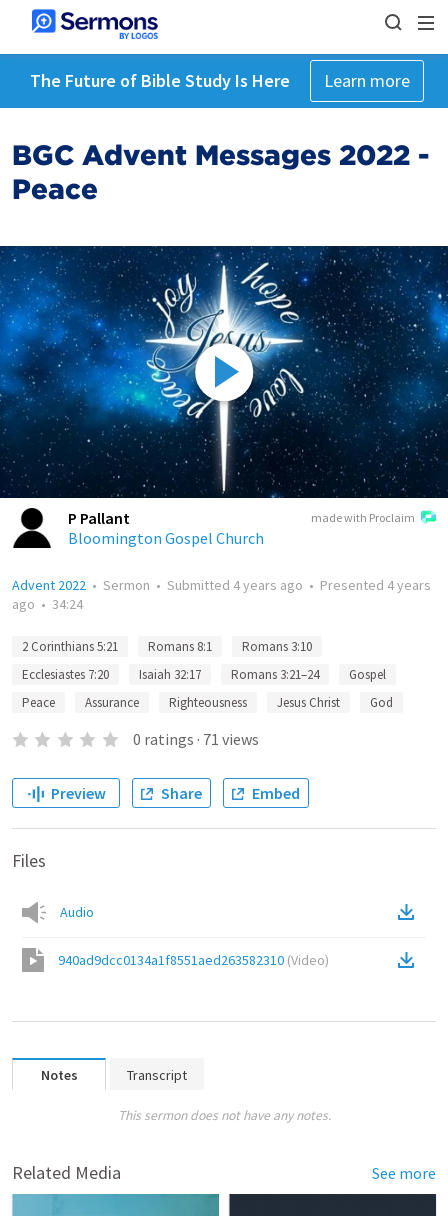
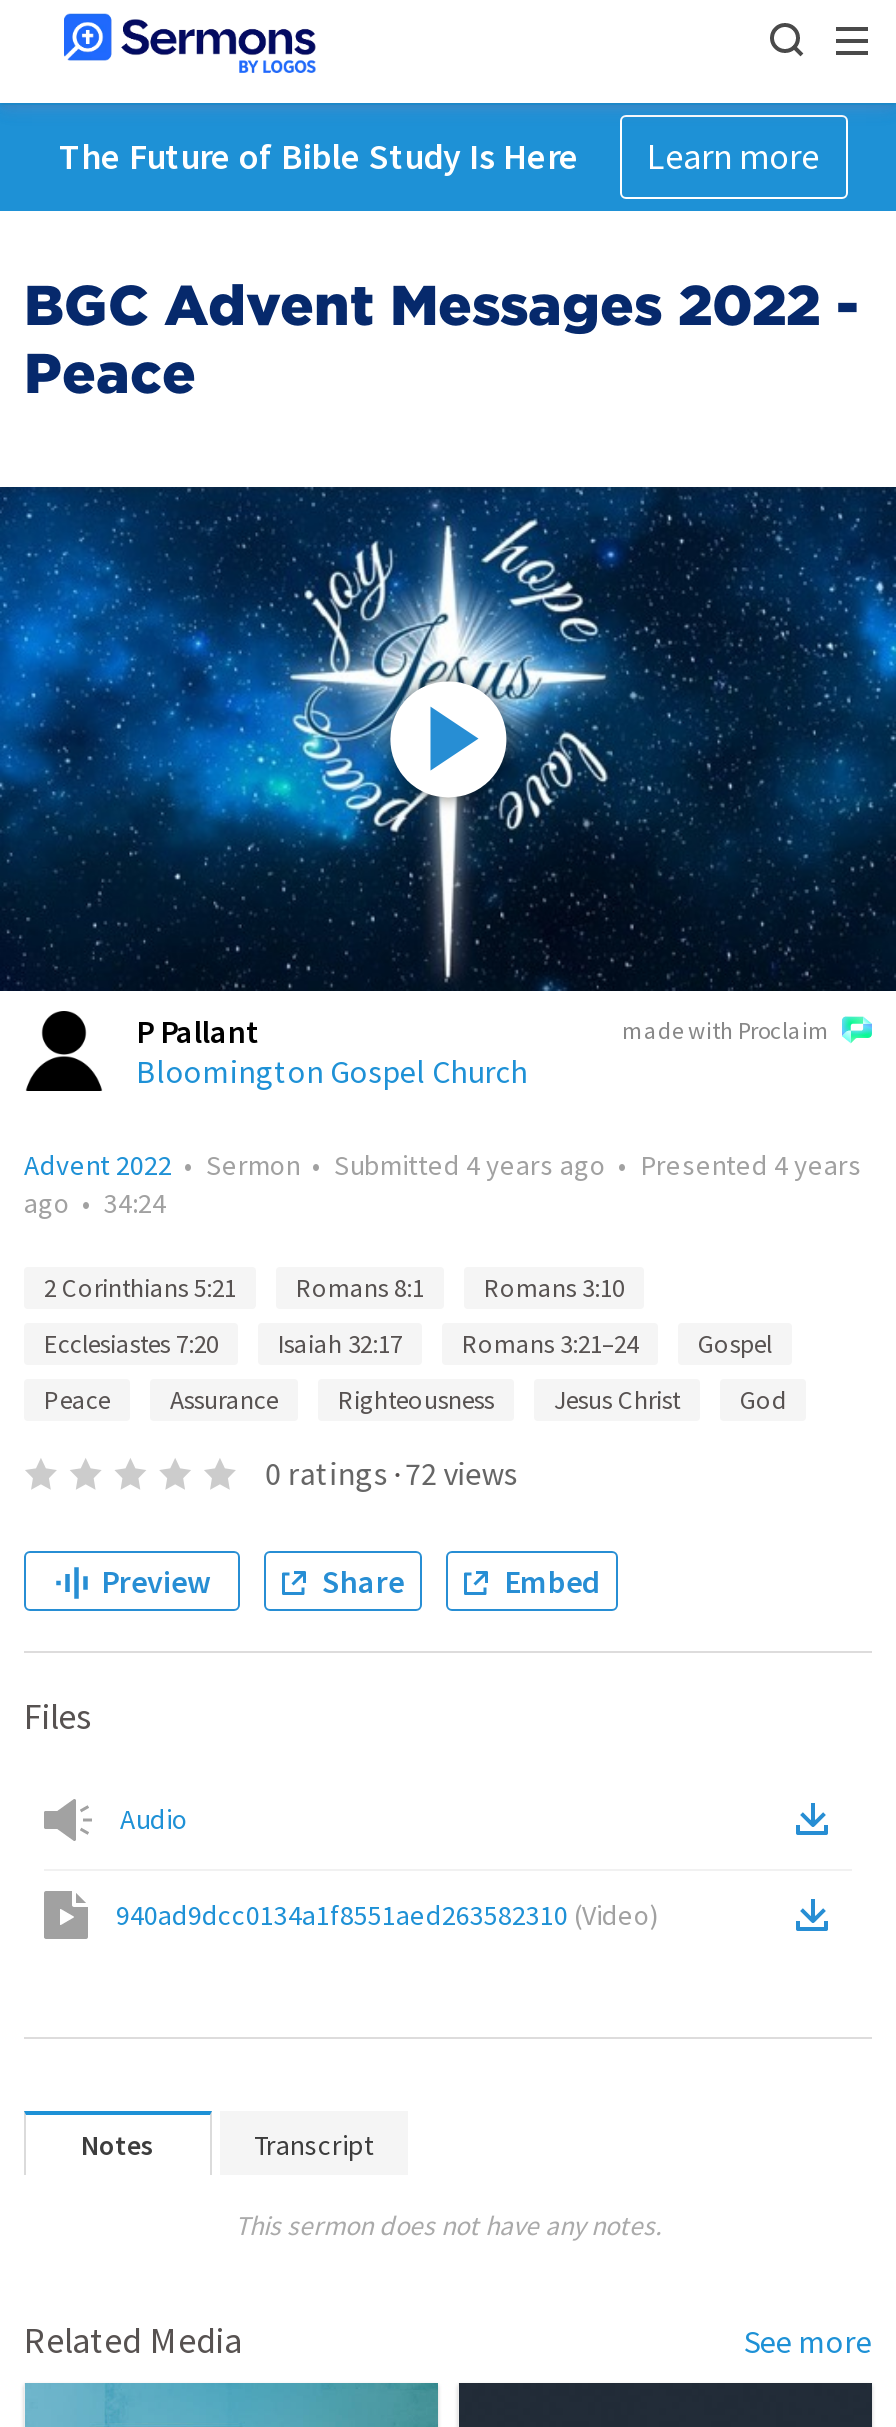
- 0 ratings · 71 views
+ 0 ratings · 72 views
